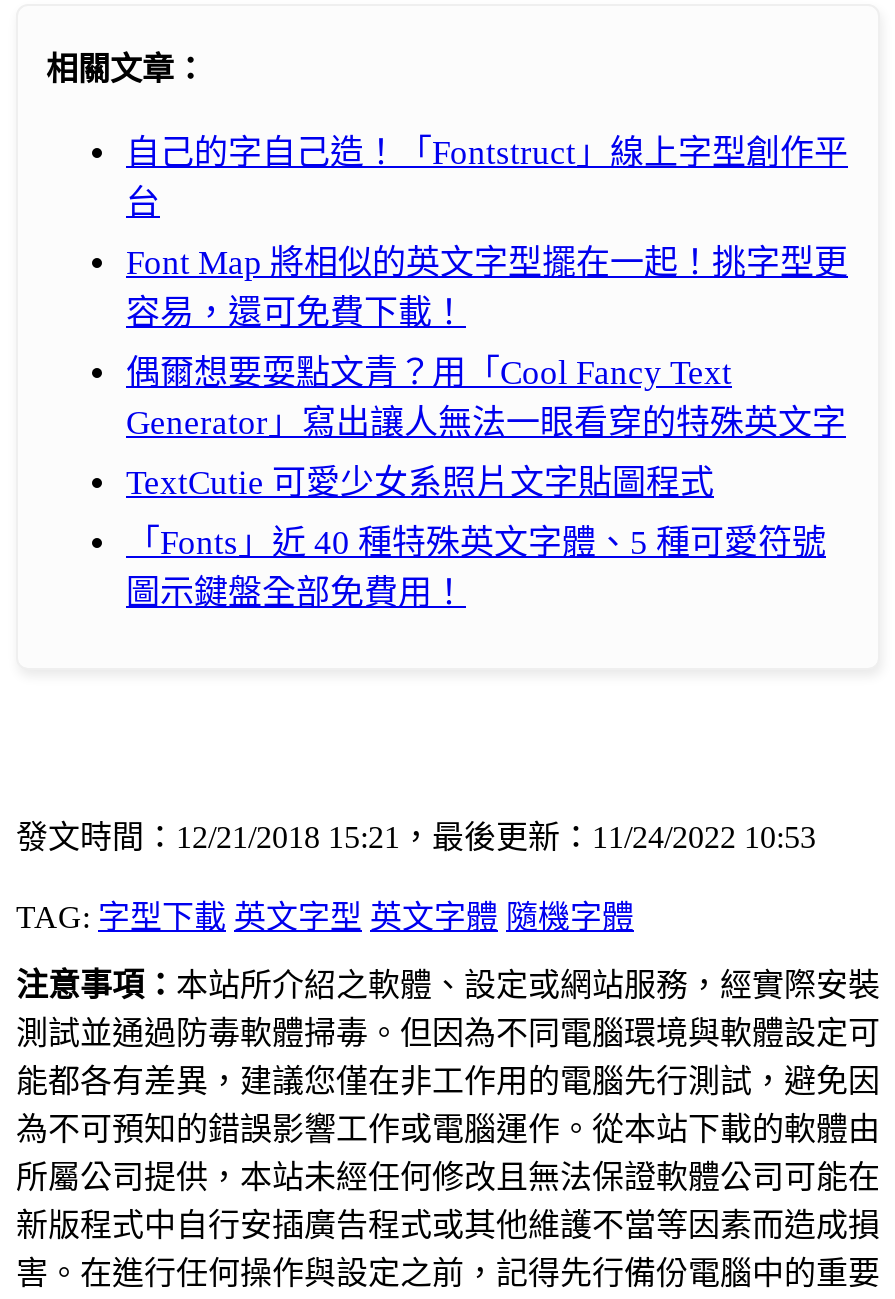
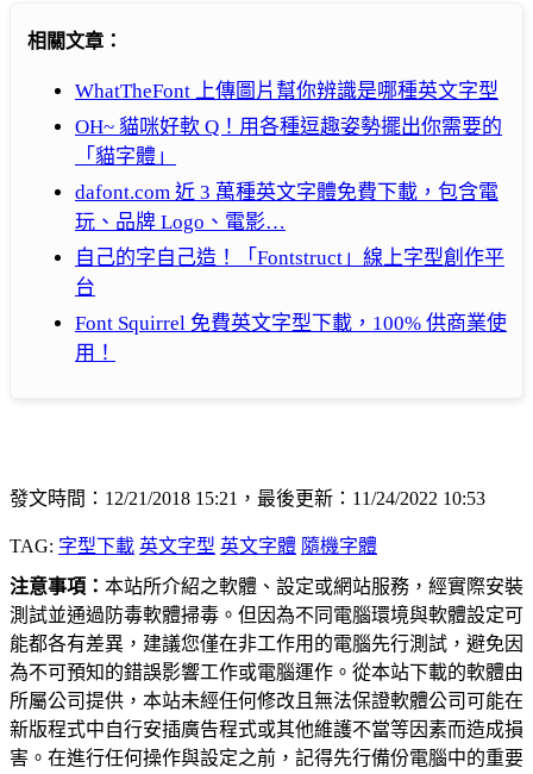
+ WhatTheFont 上傳圖片幫你辨識是哪種英文字型
+ OH~ 貓咪好軟 Q！用各種逗趣姿勢擺出你需要的
+ 「貓字體」
+ dafont.com 近 3 萬種英文字體免費下載，包含電
+ 玩、品牌 Logo、電影…

moved down: 自己的字自己造！「Fontstruct」線上字型創作平 | 台

- Font Map 將相似的英文字型擺在一起！挑字型更
- 容易，還可免費下載！
- 偶爾想要耍點文青？用「Cool Fancy Text
- Generator」寫出讓人無法一眼看穿的特殊英文字
- TextCutie 可愛少女系照片文字貼圖程式
- 「Fonts」近 40 種特殊英文字體、5 種可愛符號
- 圖示鍵盤全部免費用！
+ Font Squirrel 免費英文字型下載，100% 供商業使
+ 用！
